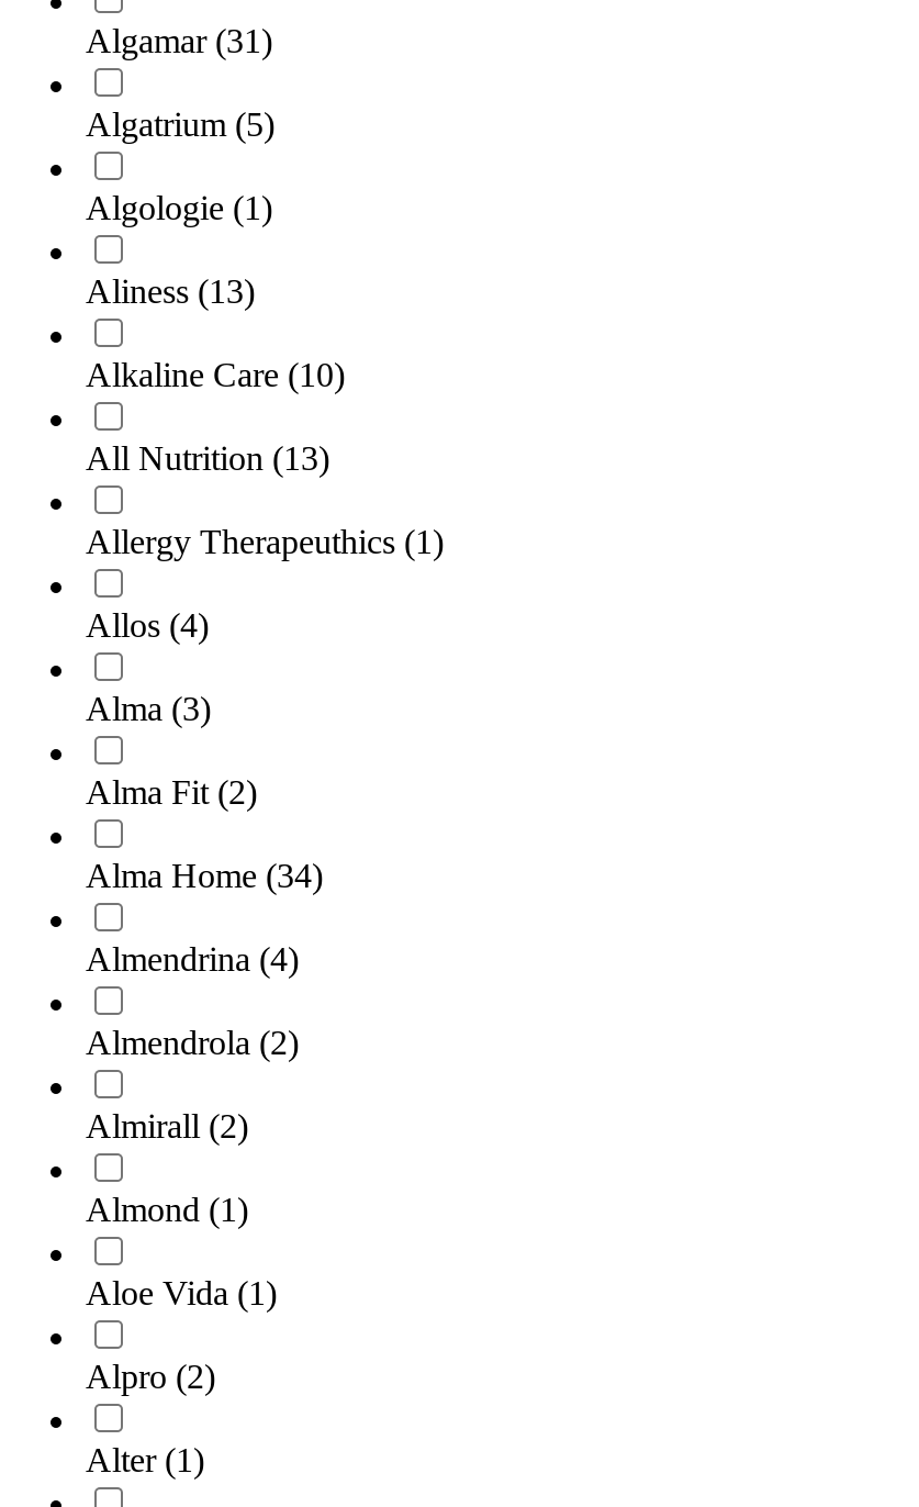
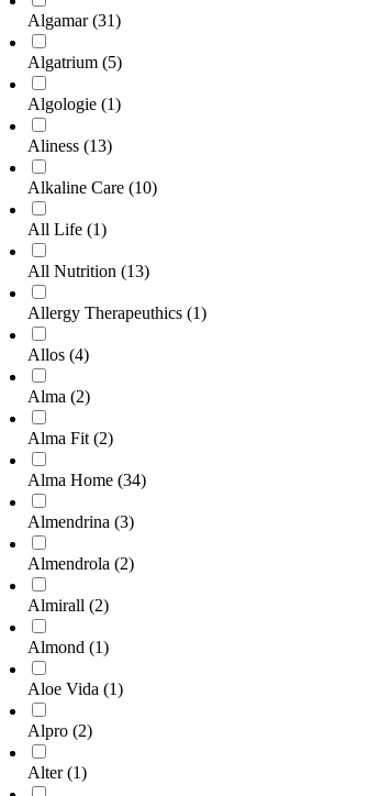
+ All Life (1)

- Alma (3)
+ Alma (2)

- Almendrina (4)
+ Almendrina (3)
